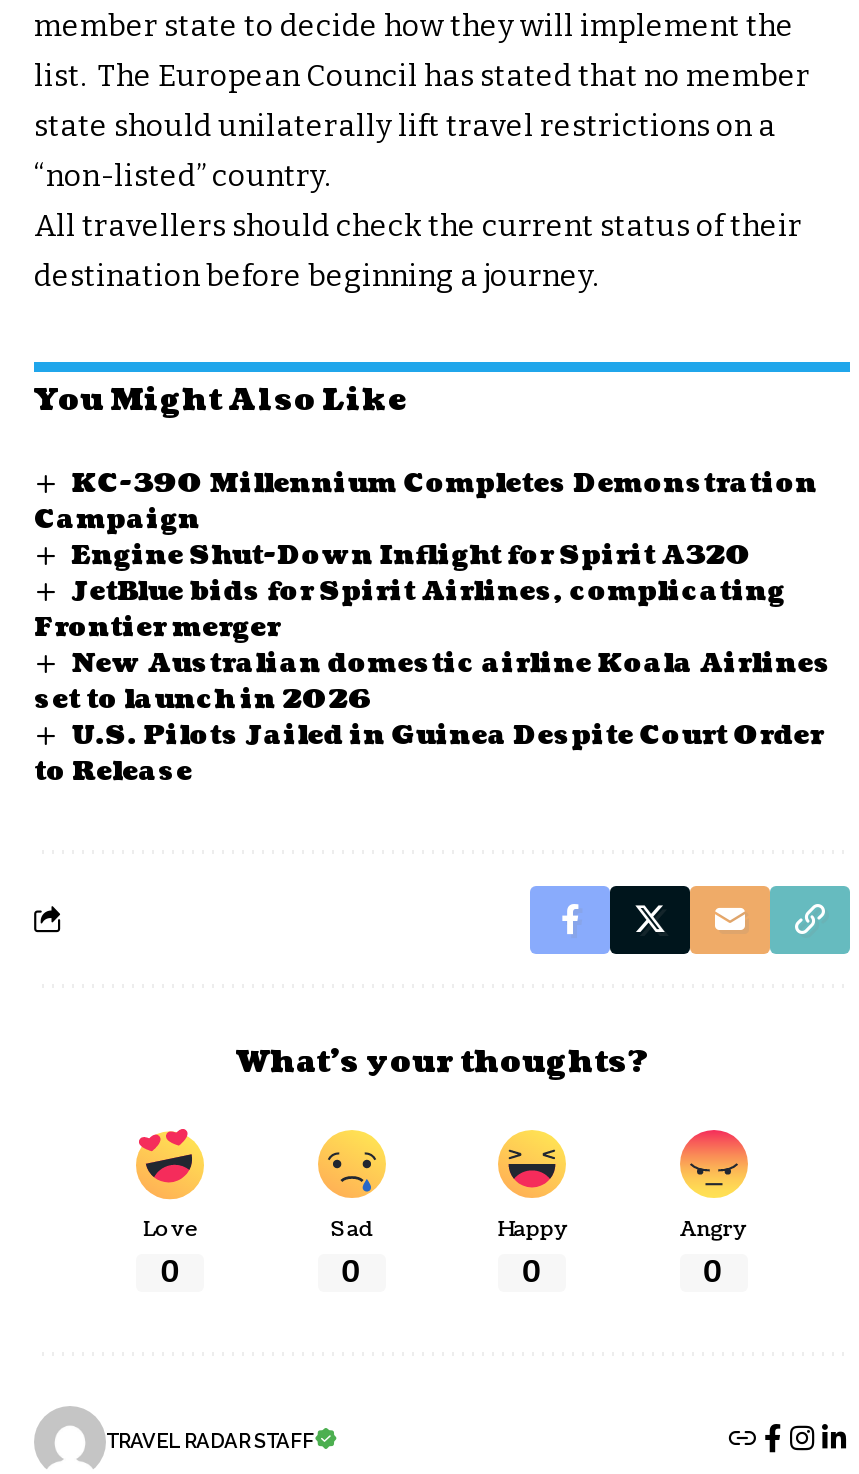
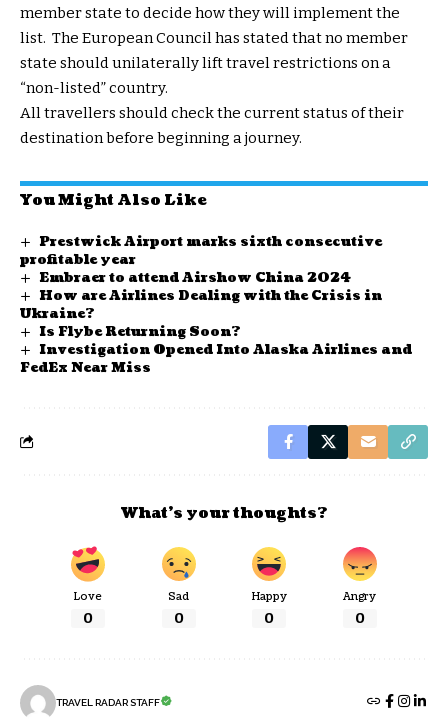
- KC-390 Millennium Completes Demonstration
- Campaign
- Engine Shut-Down Inflight for Spirit A320
- JetBlue bids for Spirit Airlines, complicating
- Frontier merger
- New Australian domestic airline Koala Airlines
- set to launch in 2026
- U.S. Pilots Jailed in Guinea Despite Court Order
- to Release
+ Prestwick Airport marks sixth consecutive
+ profitable year
+ Embraer to attend Airshow China 2024
+ How are Airlines Dealing with the Crisis in
+ Ukraine?
+ Is Flybe Returning Soon?
+ Investigation Opened Into Alaska Airlines and
+ FedEx Near Miss
